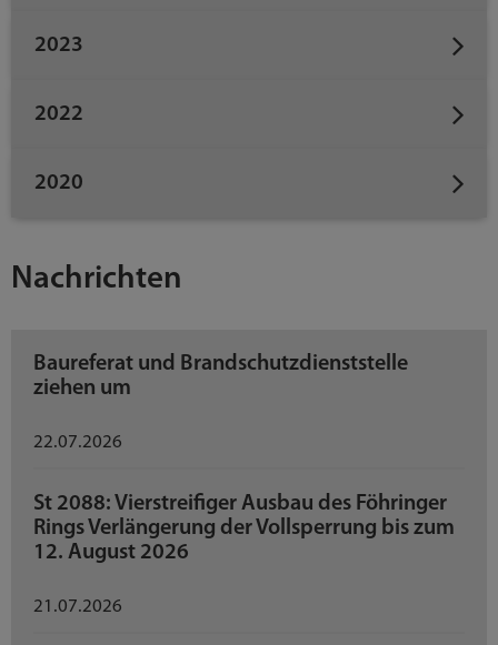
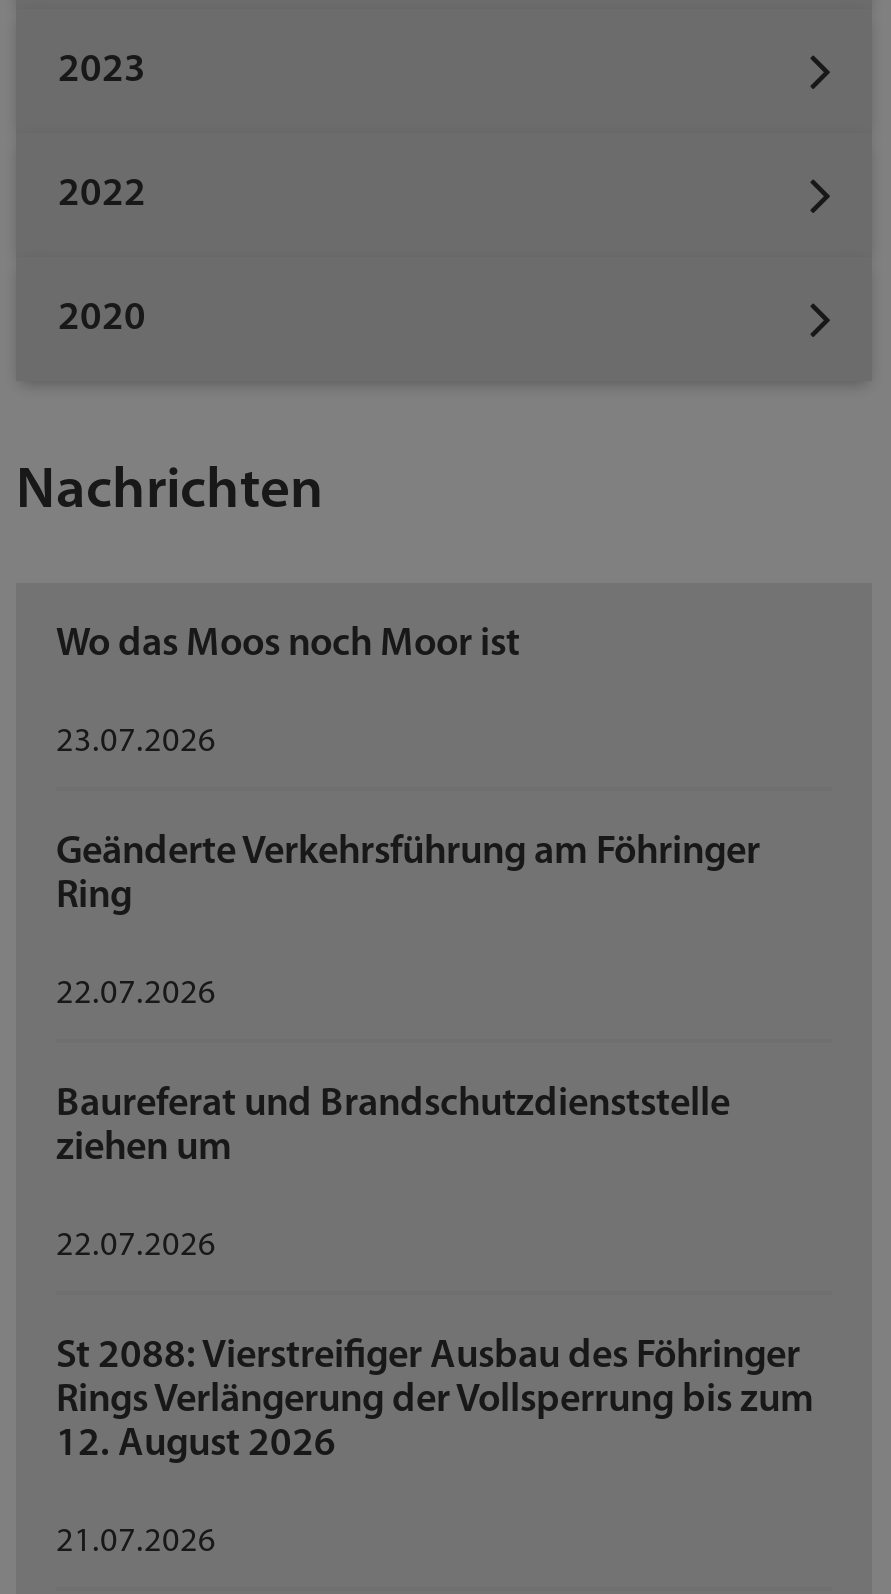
+ Wo das Moos noch Moor ist
+ 23.07.2026
+ Geänderte Verkehrsführung am Föhringer
+ Ring
+ 22.07.2026
